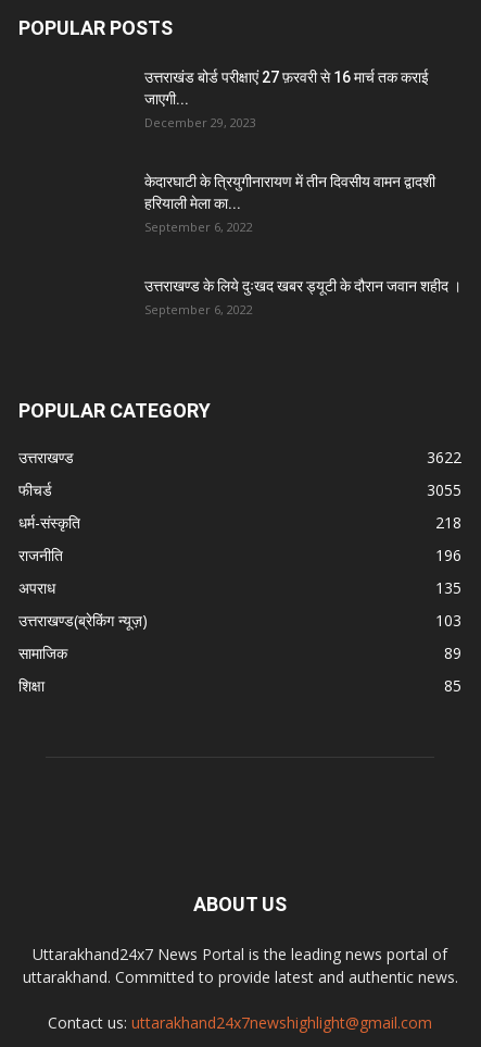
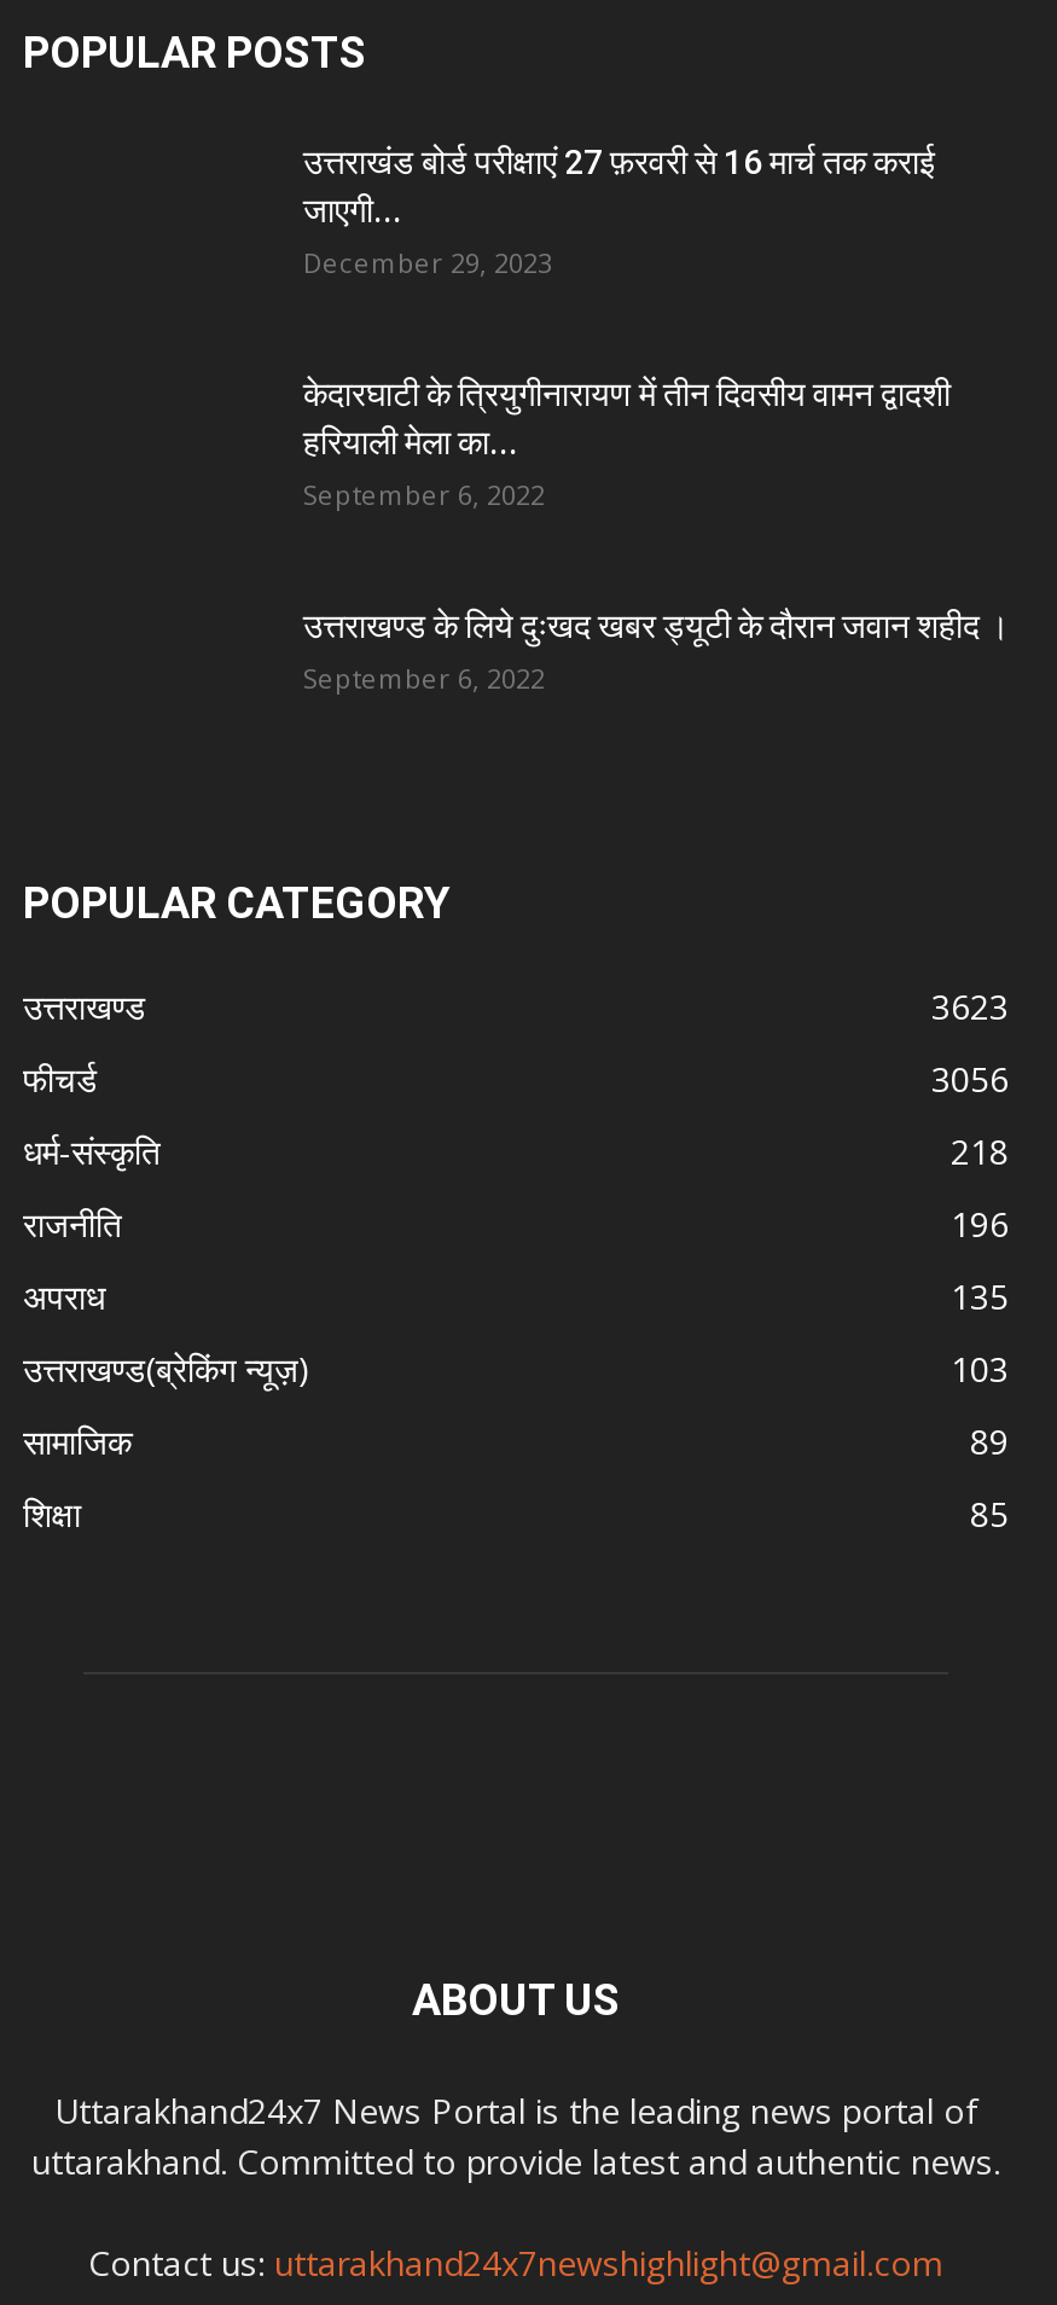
- 3622
+ 3623

- 3055
+ 3056
